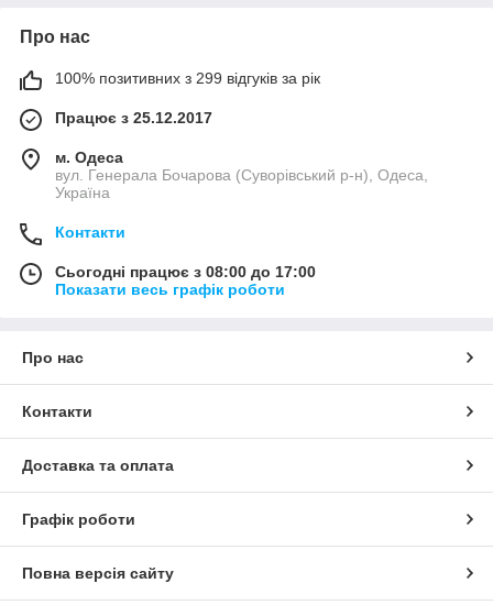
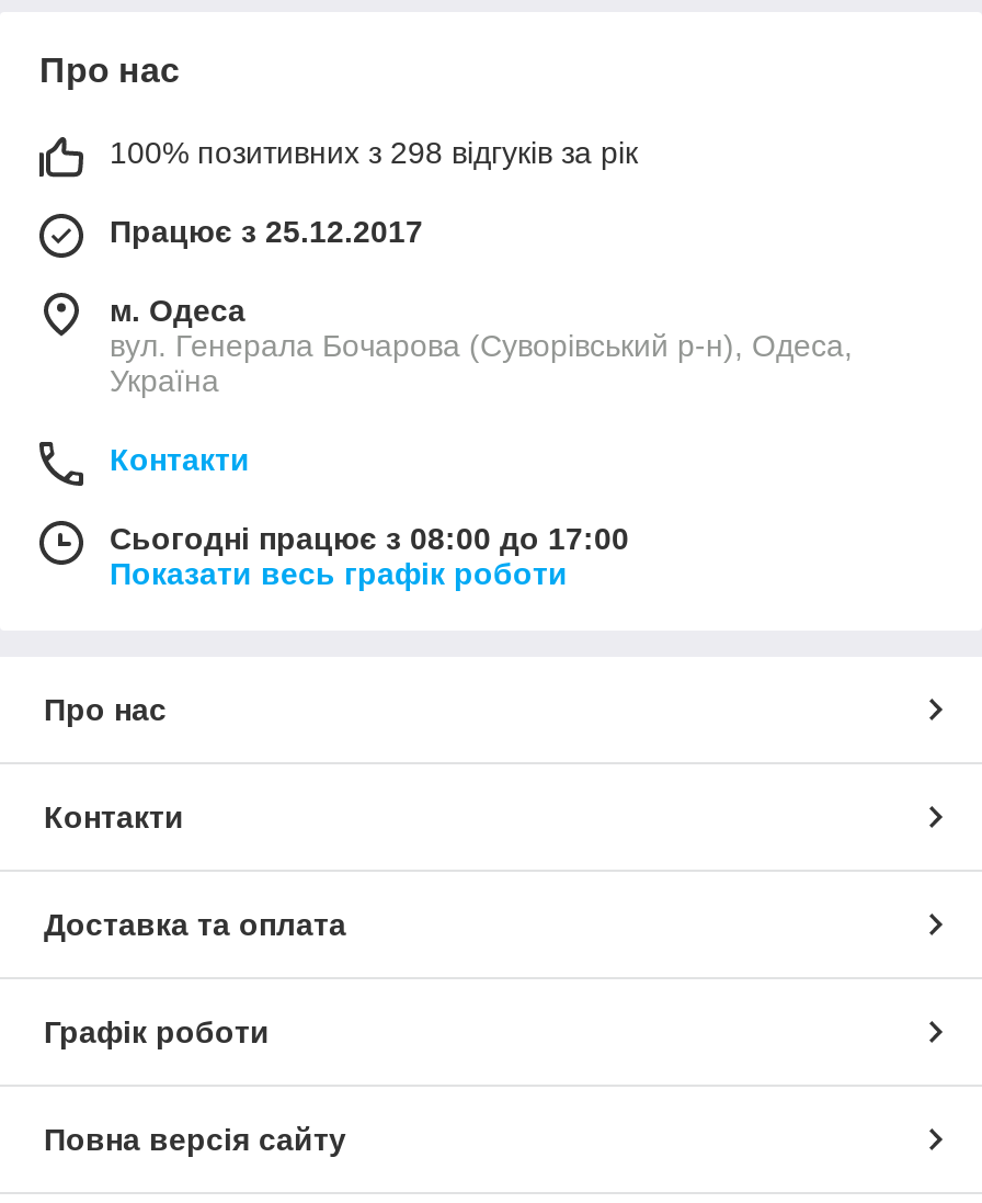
- 100% позитивних з 299 відгуків за рік
+ 100% позитивних з 298 відгуків за рік
